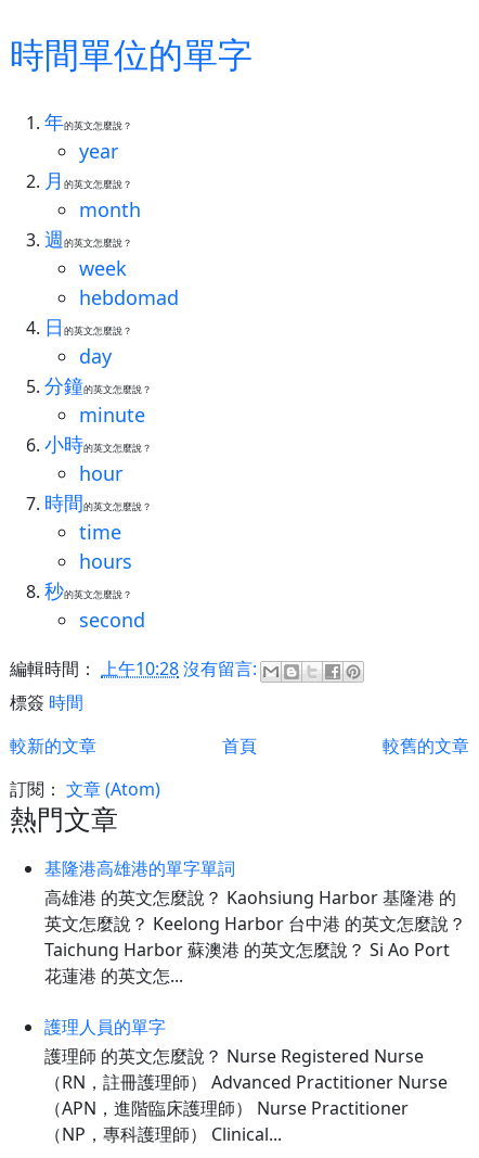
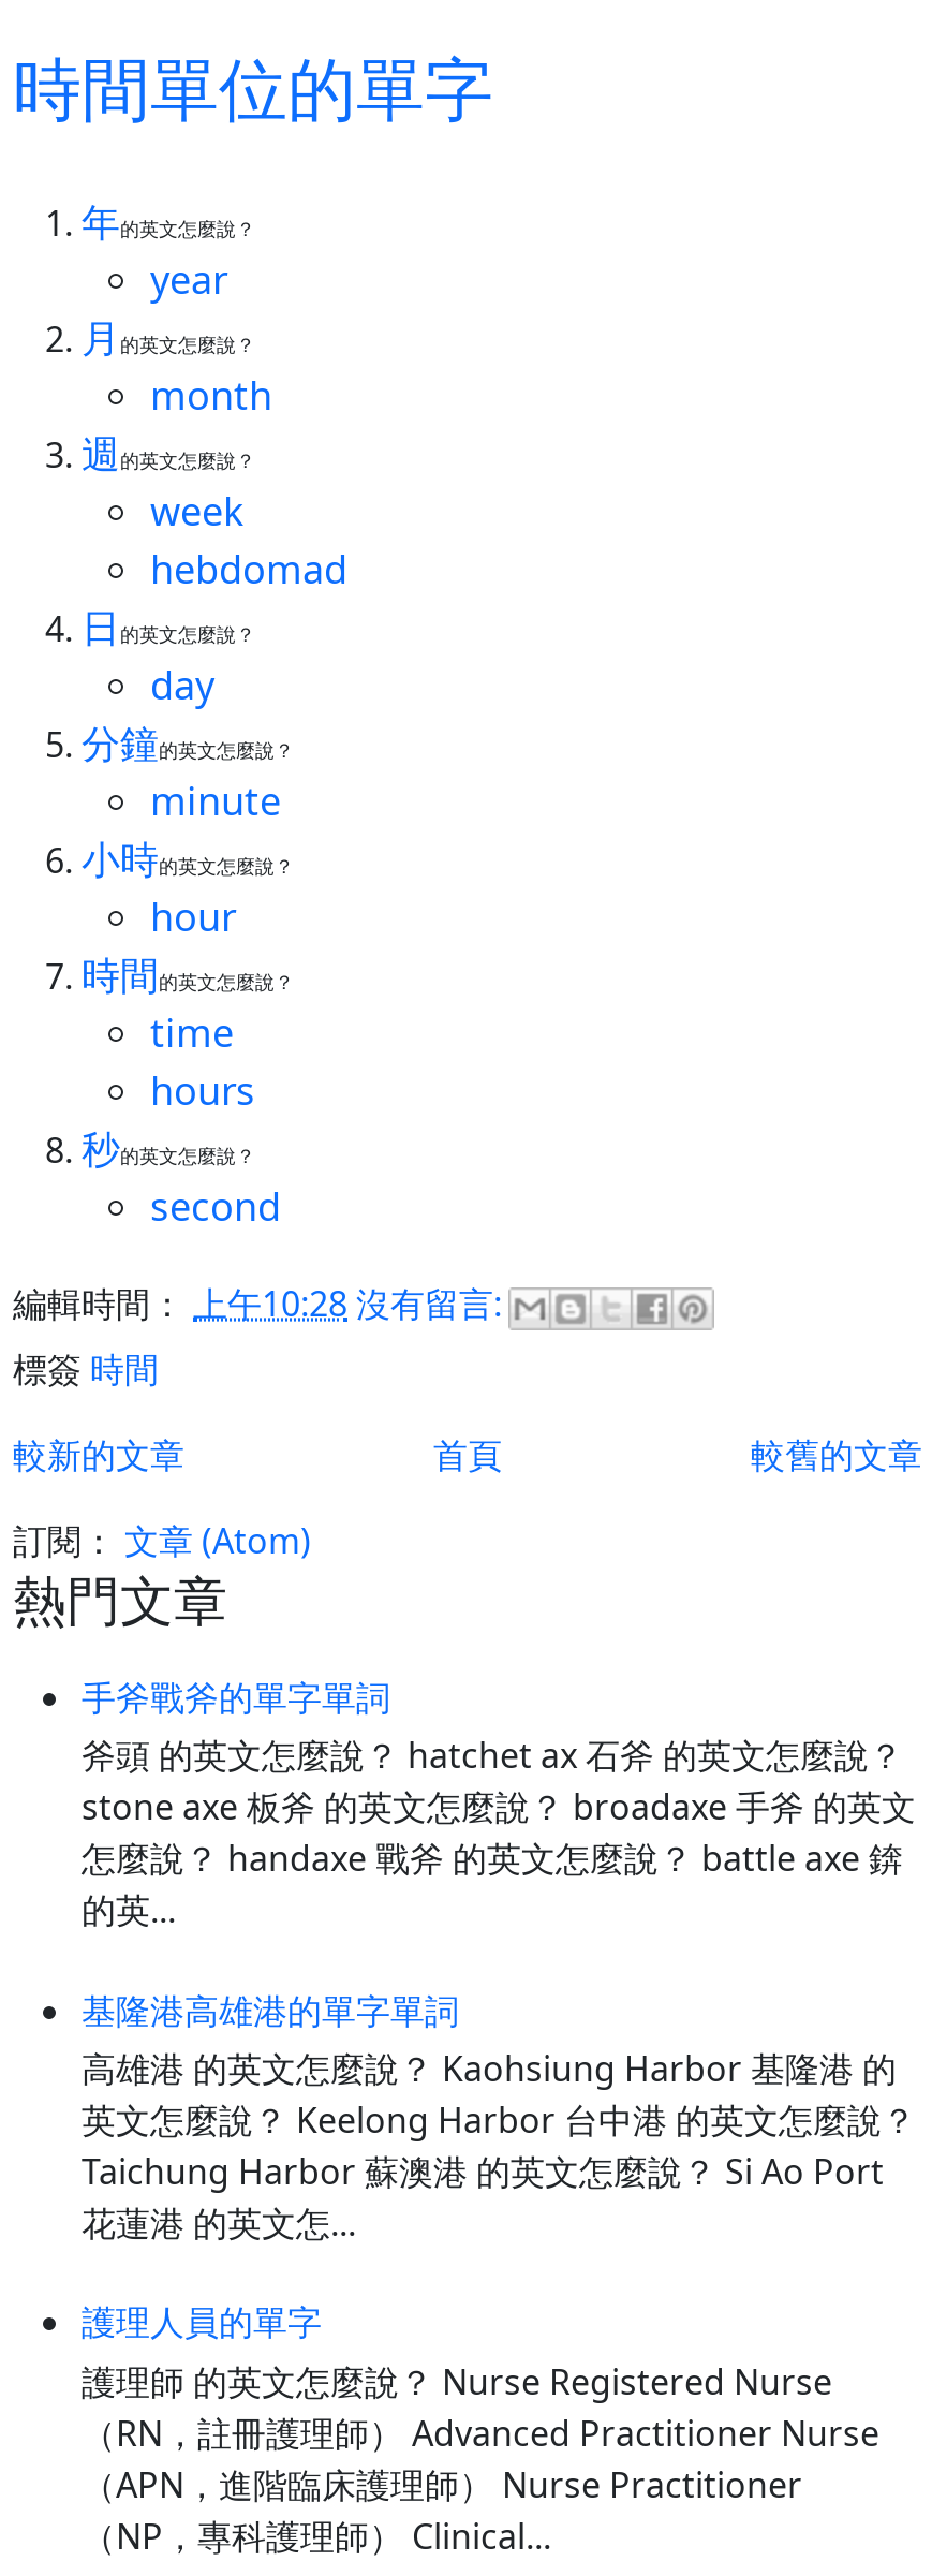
+ 手斧戰斧的單字單詞
+ 斧頭 的英文怎麼說？ hatchet ax 石斧 的英文怎麼說？
+ stone axe 板斧 的英文怎麼說？ broadaxe 手斧 的英文
+ 怎麼說？ handaxe 戰斧 的英文怎麼說？ battle axe 錛
+ 的英...
